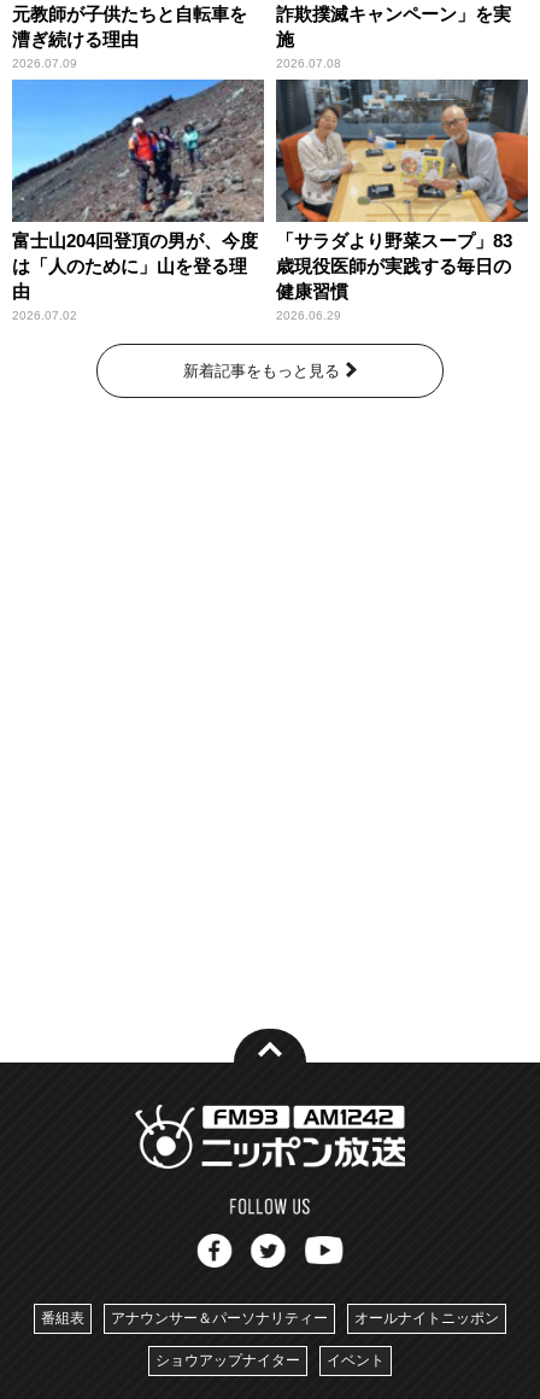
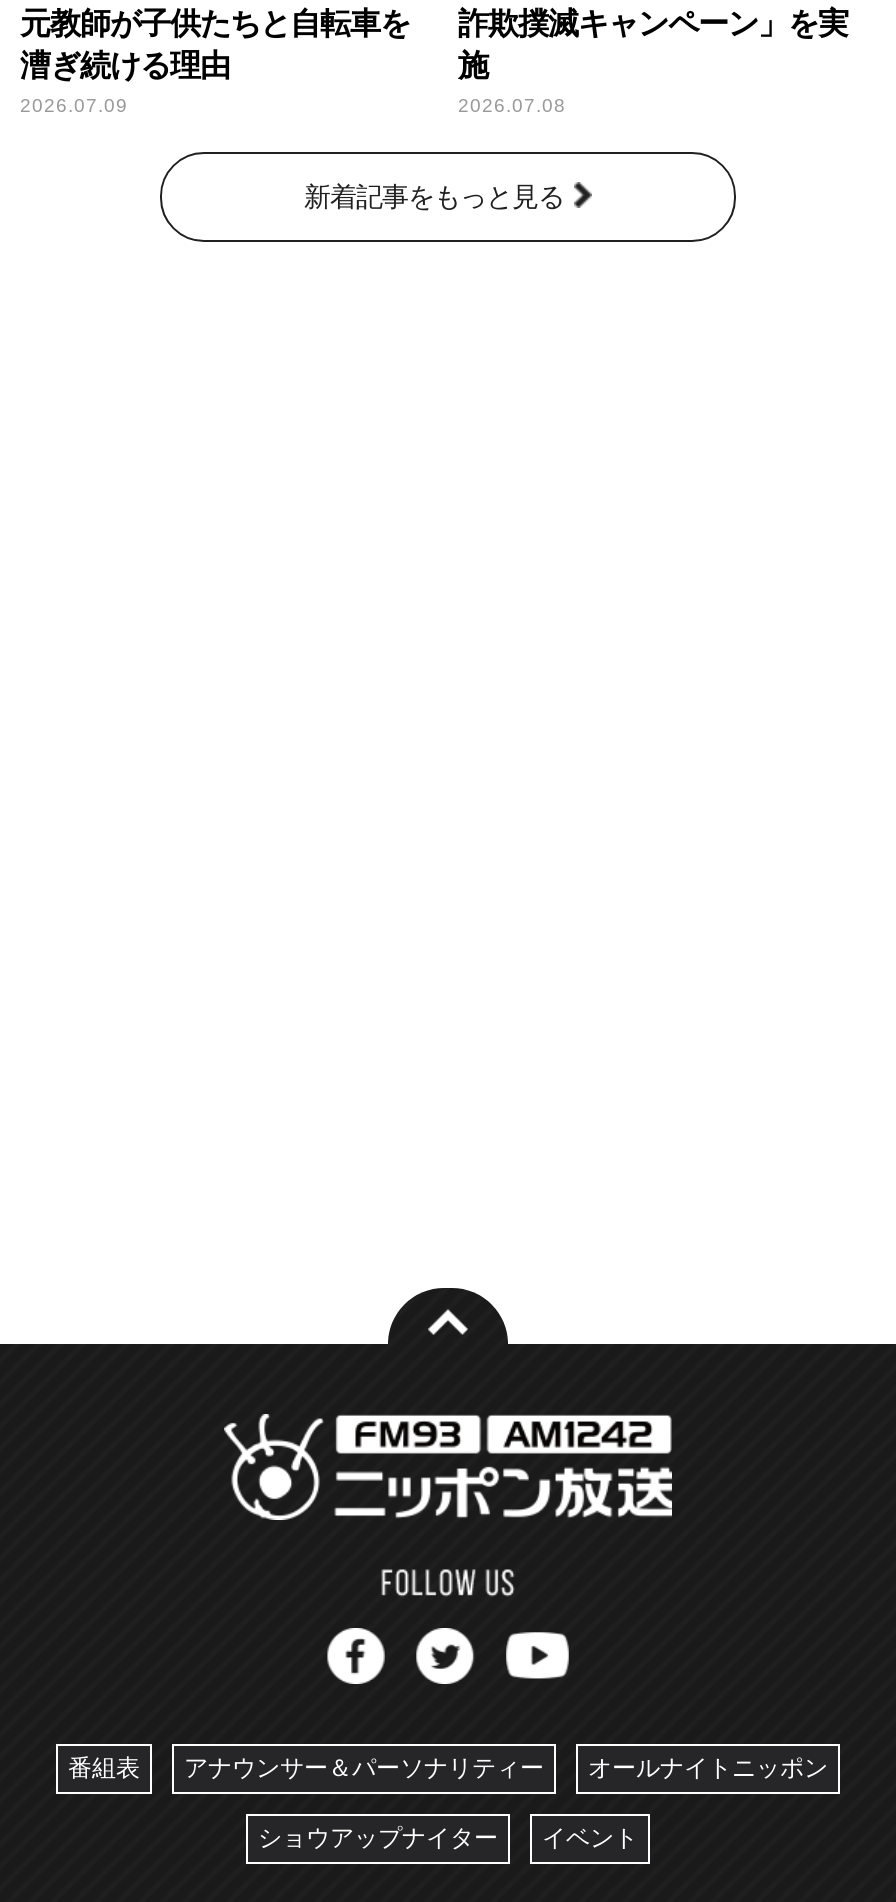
- [image]
- 富士山204回登頂の男が、今度
- は「人のために」山を登る理
- 由
- 2026.07.02

- [image]
- 「サラダより野菜スープ」83
- 歳現役医師が実践する毎日の
- 健康習慣
- 2026.06.29
